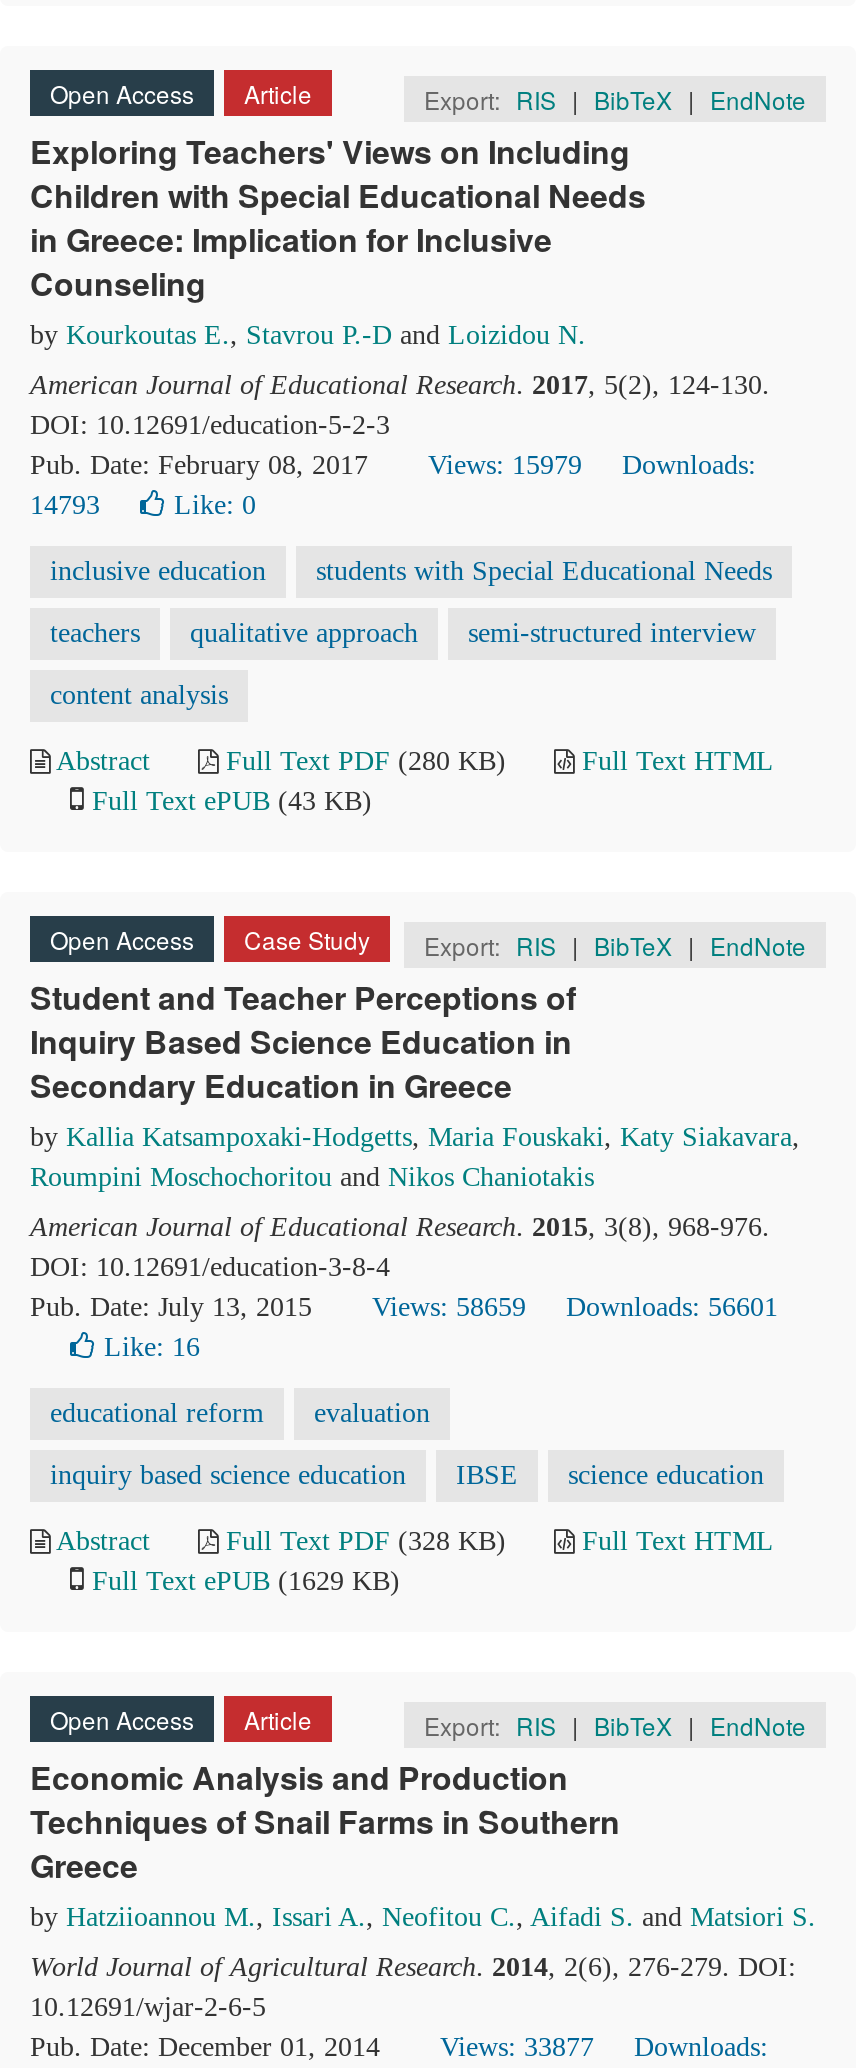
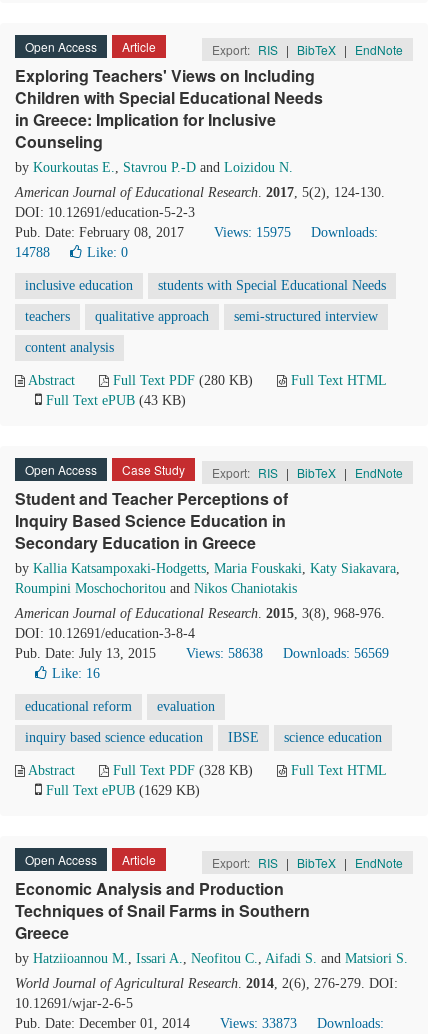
- Pub. Date: February 08, 2017 Views: 15979 Downloads:
+ Pub. Date: February 08, 2017 Views: 15975 Downloads:

- 14793
+ 14788

- Views: 58659
+ Views: 58638

- Downloads: 56601
+ Downloads: 56569

- Pub. Date: December 01, 2014 Views: 33877 Downloads:
+ Pub. Date: December 01, 2014 Views: 33873 Downloads:
